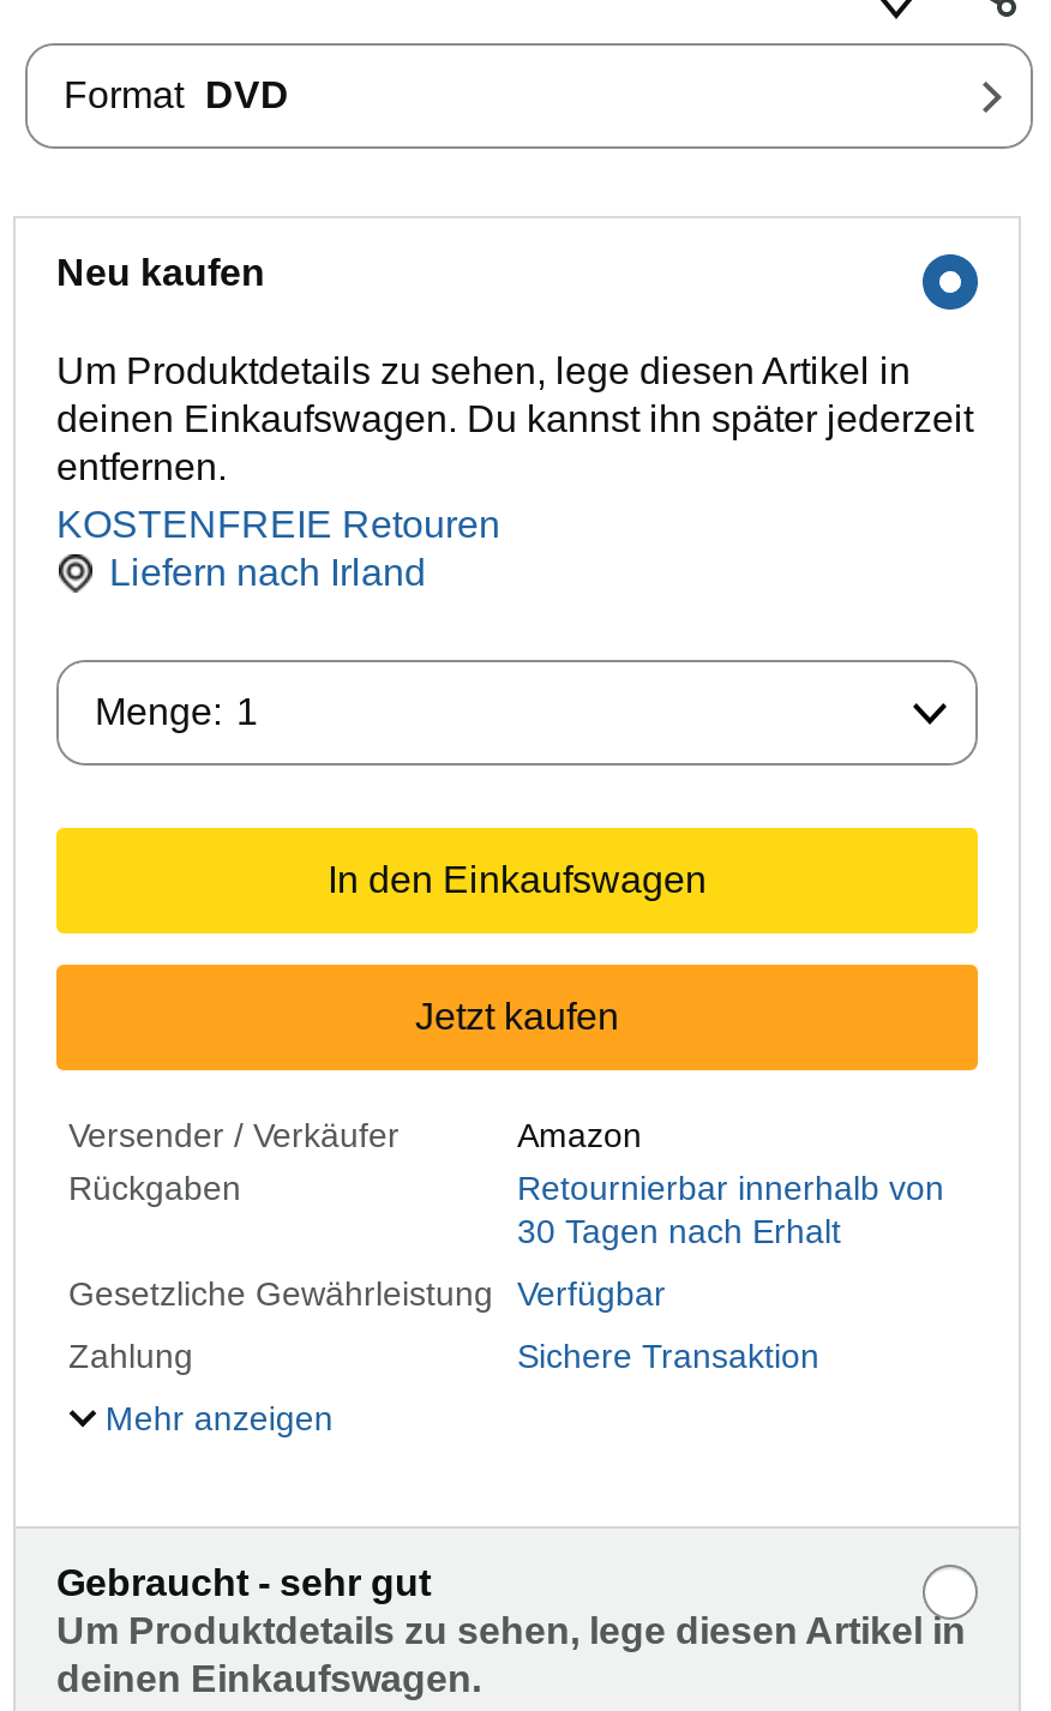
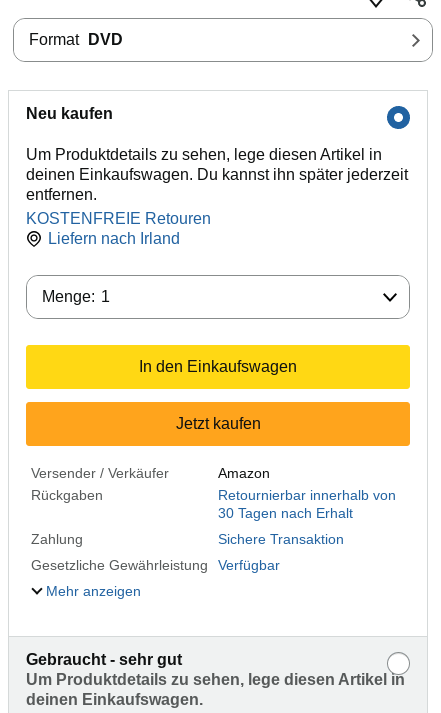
moved down: Gesetzliche Gewährleistung | Verfügbar

moved up: Zahlung | Sichere Transaktion
